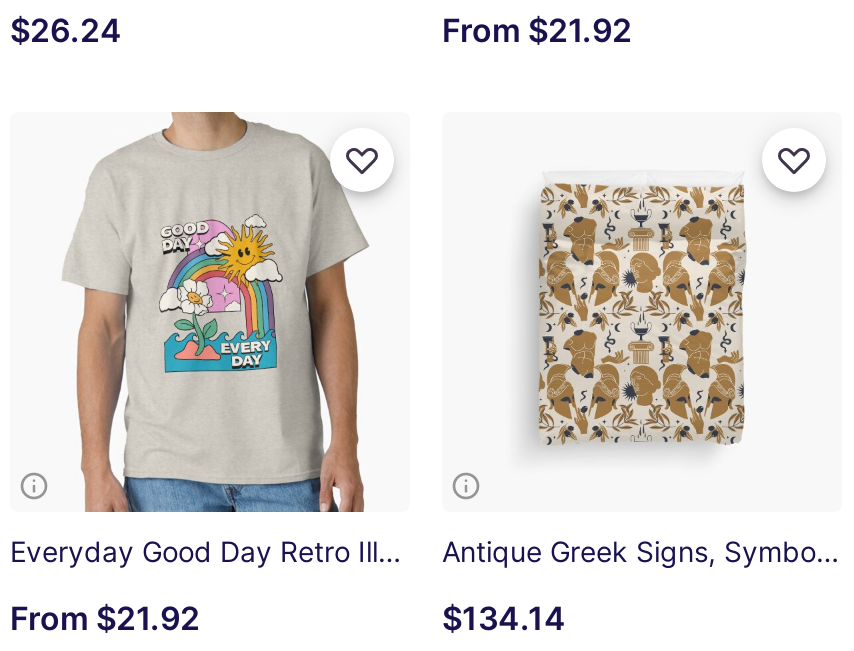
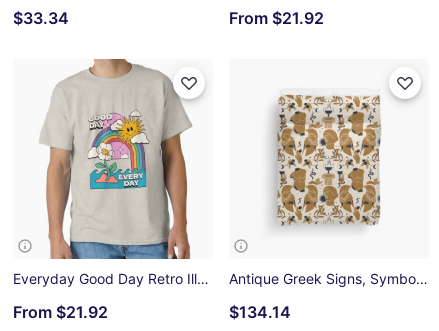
- $26.24
+ $33.34
